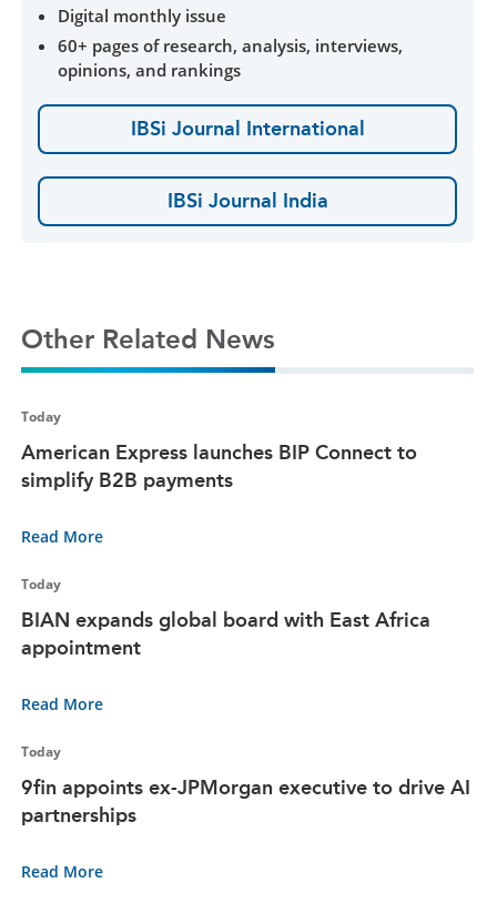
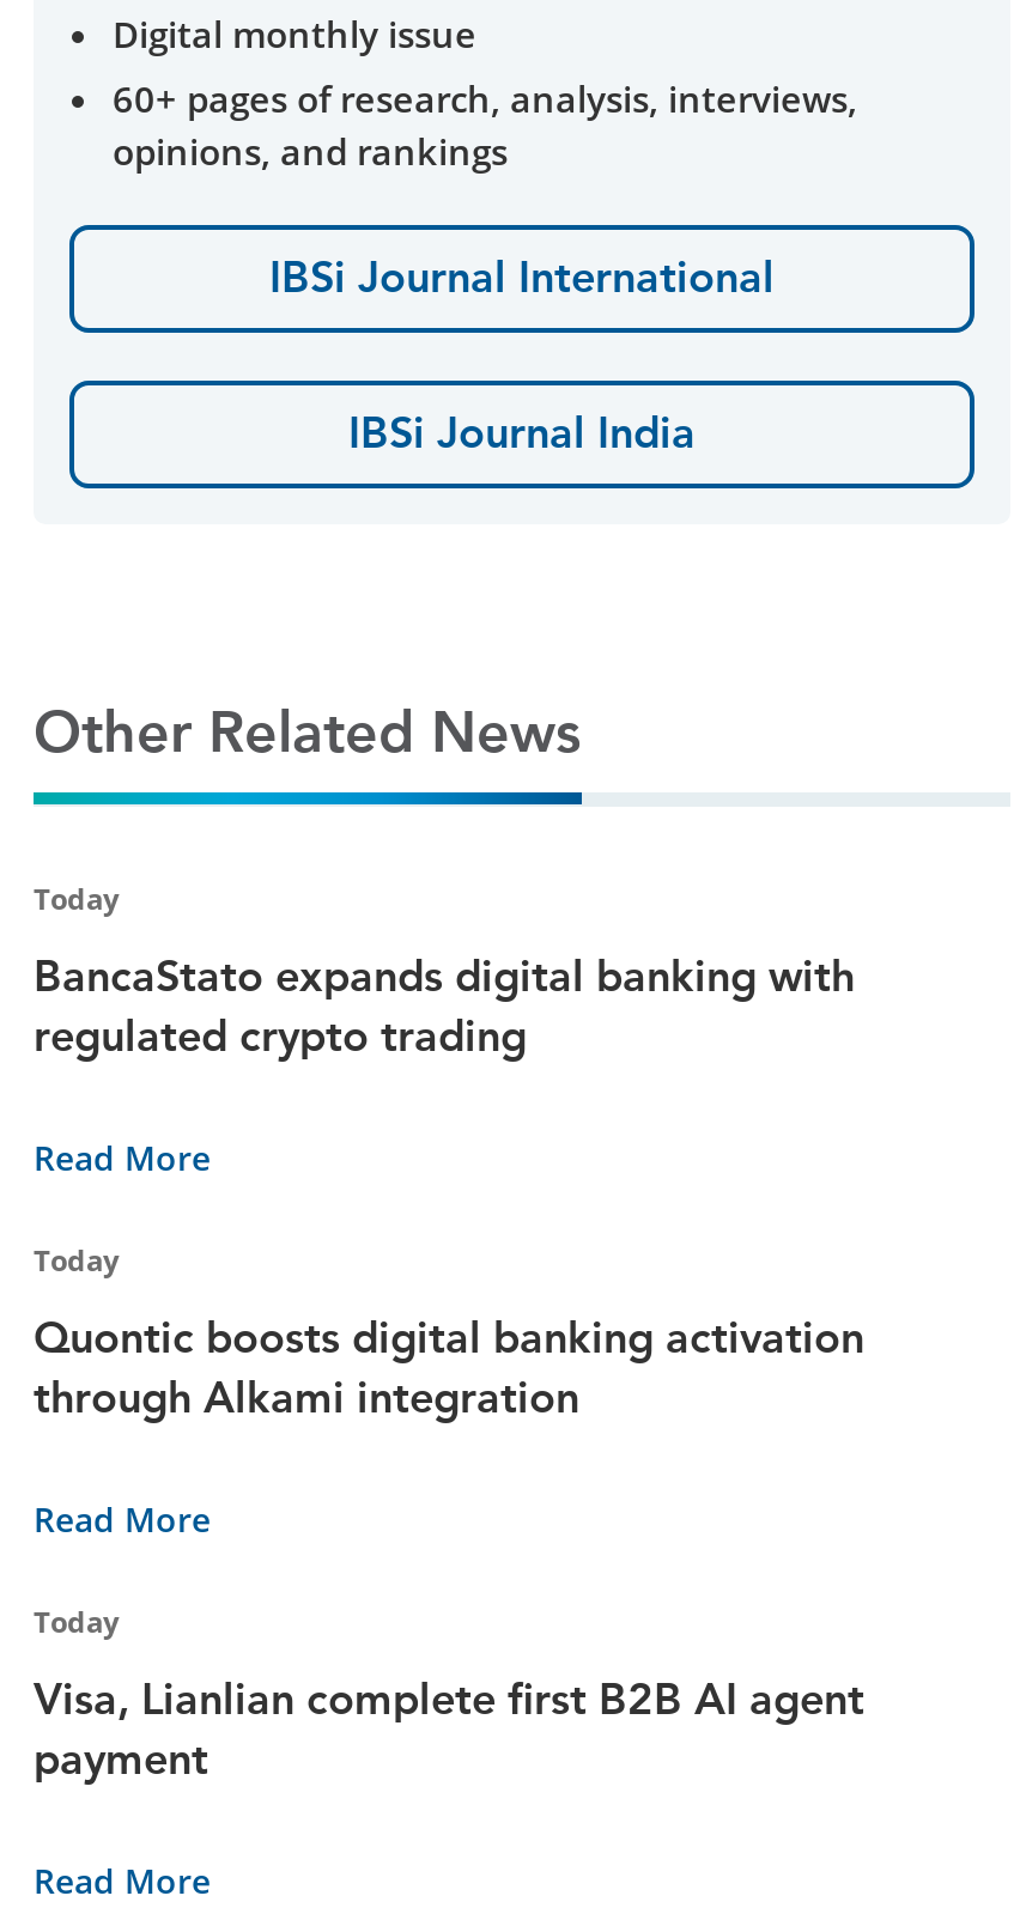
- American Express launches BIP Connect to
- simplify B2B payments
+ BancaStato expands digital banking with
+ regulated crypto trading

- BIAN expands global board with East Africa
- appointment
+ Quontic boosts digital banking activation
+ through Alkami integration

- 9fin appoints ex-JPMorgan executive to drive AI
- partnerships
+ Visa, Lianlian complete first B2B AI agent
+ payment
